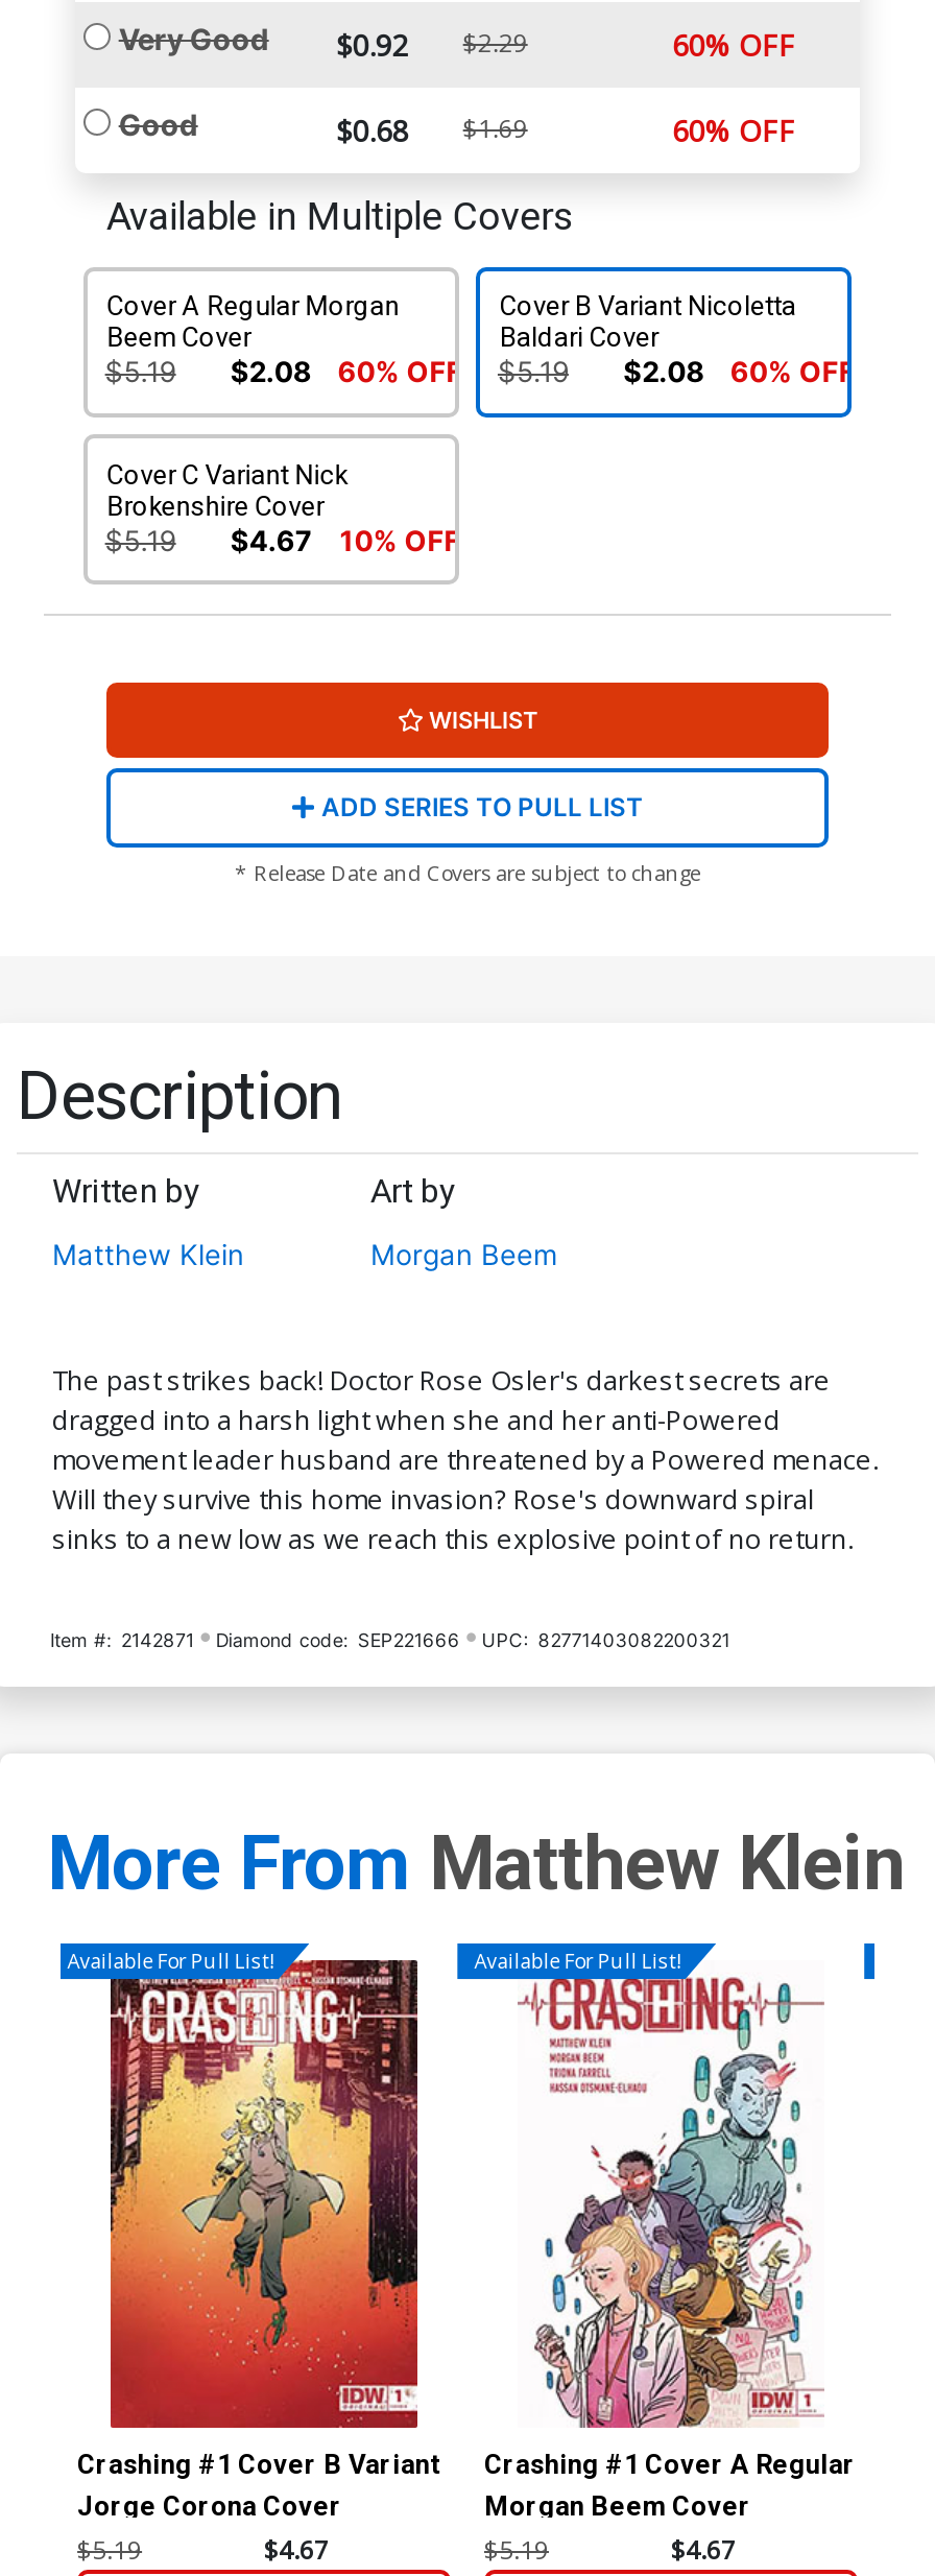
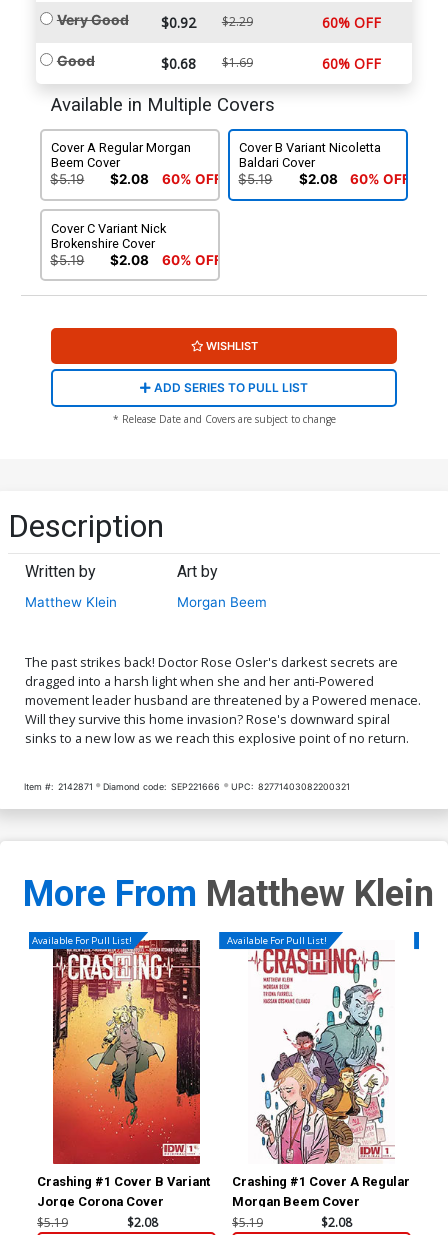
- $4.67
+ $2.08

- 10% OFF
+ 60% OFF

- $4.67
+ $2.08

- $4.67
+ $2.08
